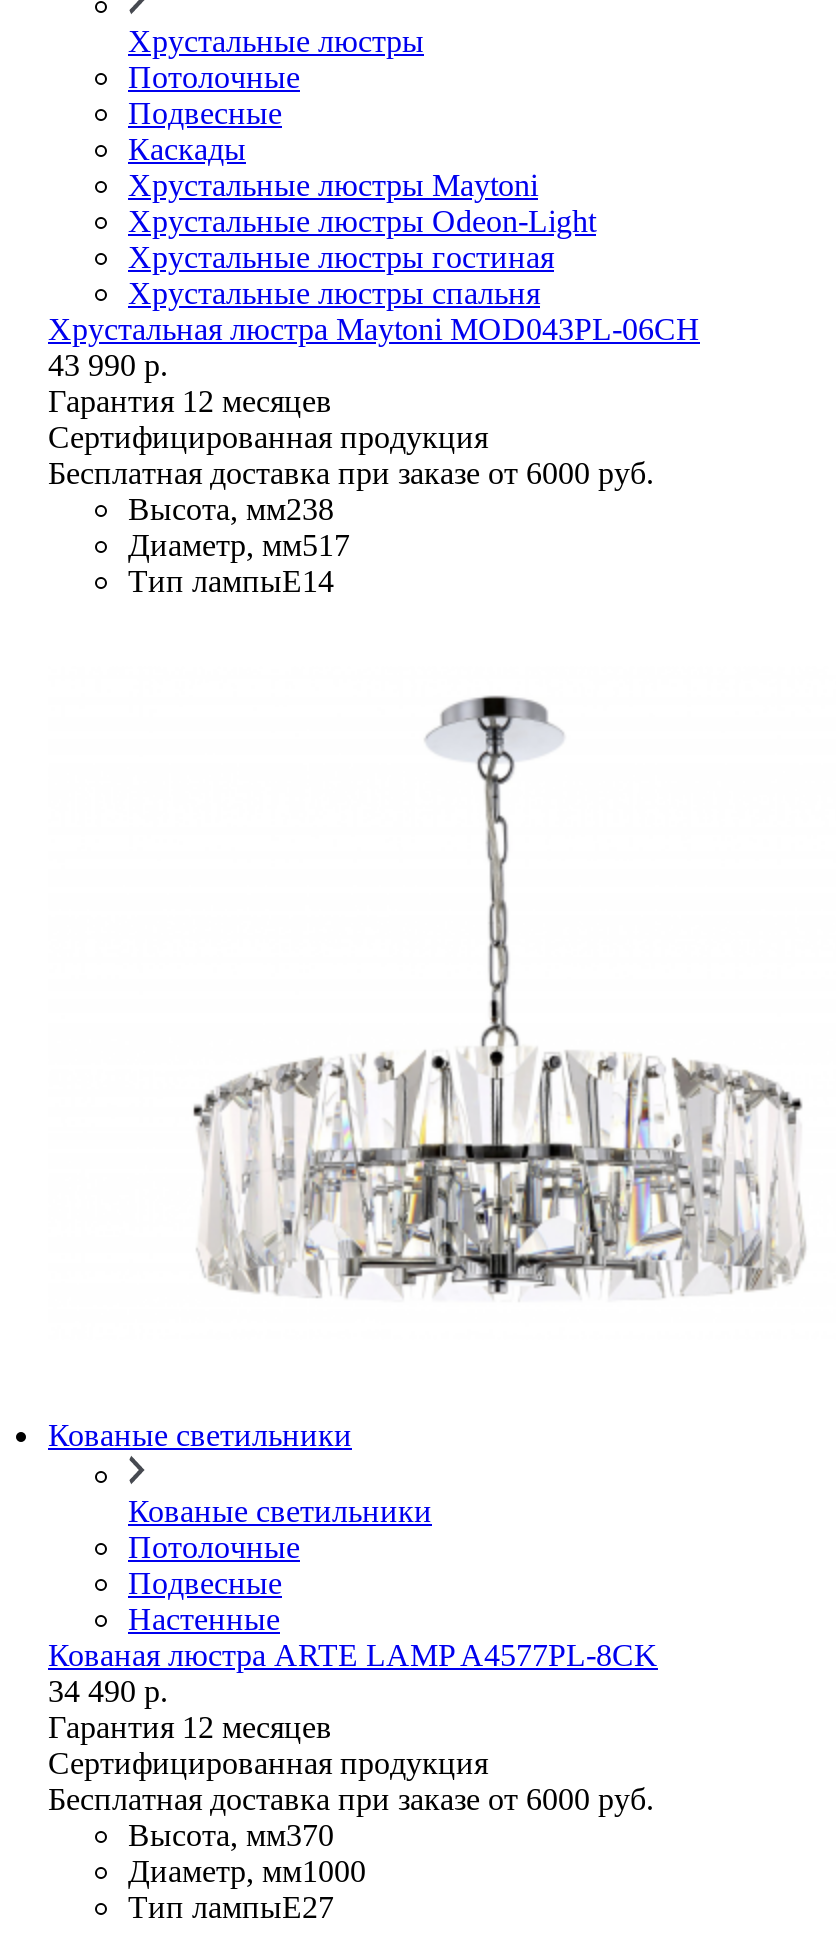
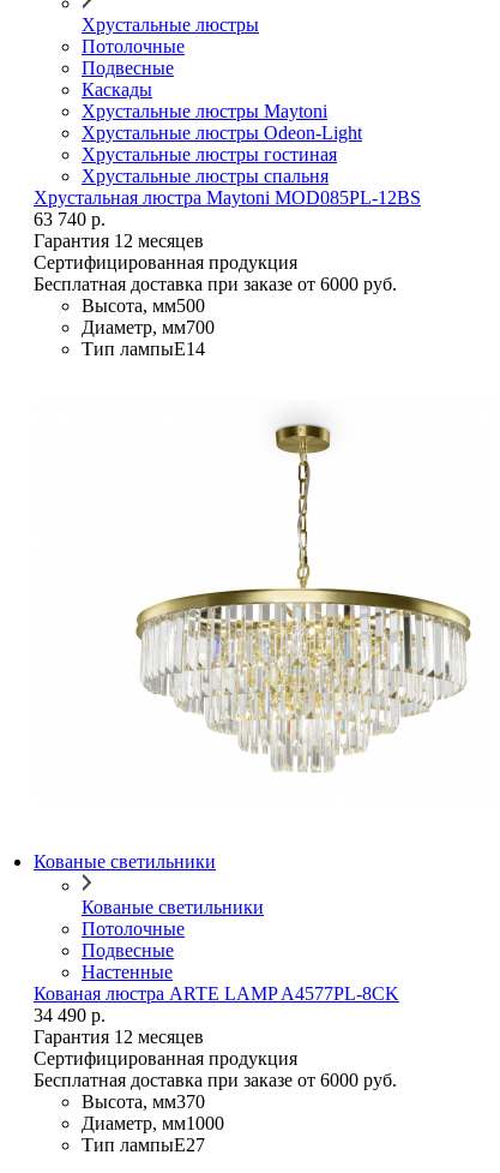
- Хрустальная люстра Maytoni MOD043PL-06CH
+ Хрустальная люстра Maytoni MOD085PL-12BS

- 43 990 р.
+ 63 740 р.

- Высота, мм238
+ Высота, мм500

- Диаметр, мм517
+ Диаметр, мм700

- [image]
+ [image]
